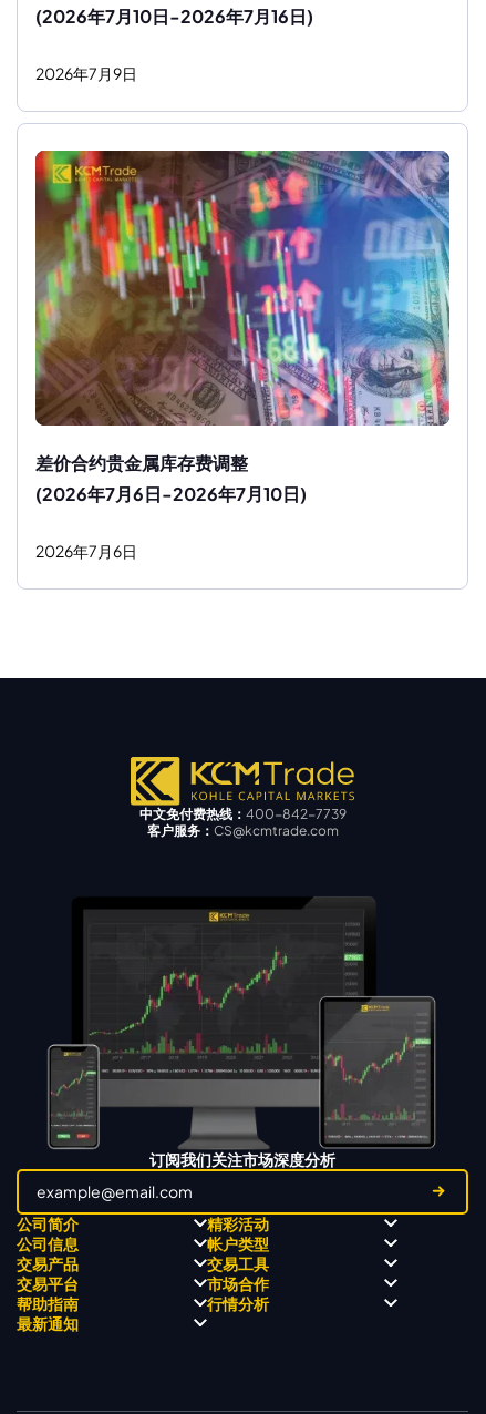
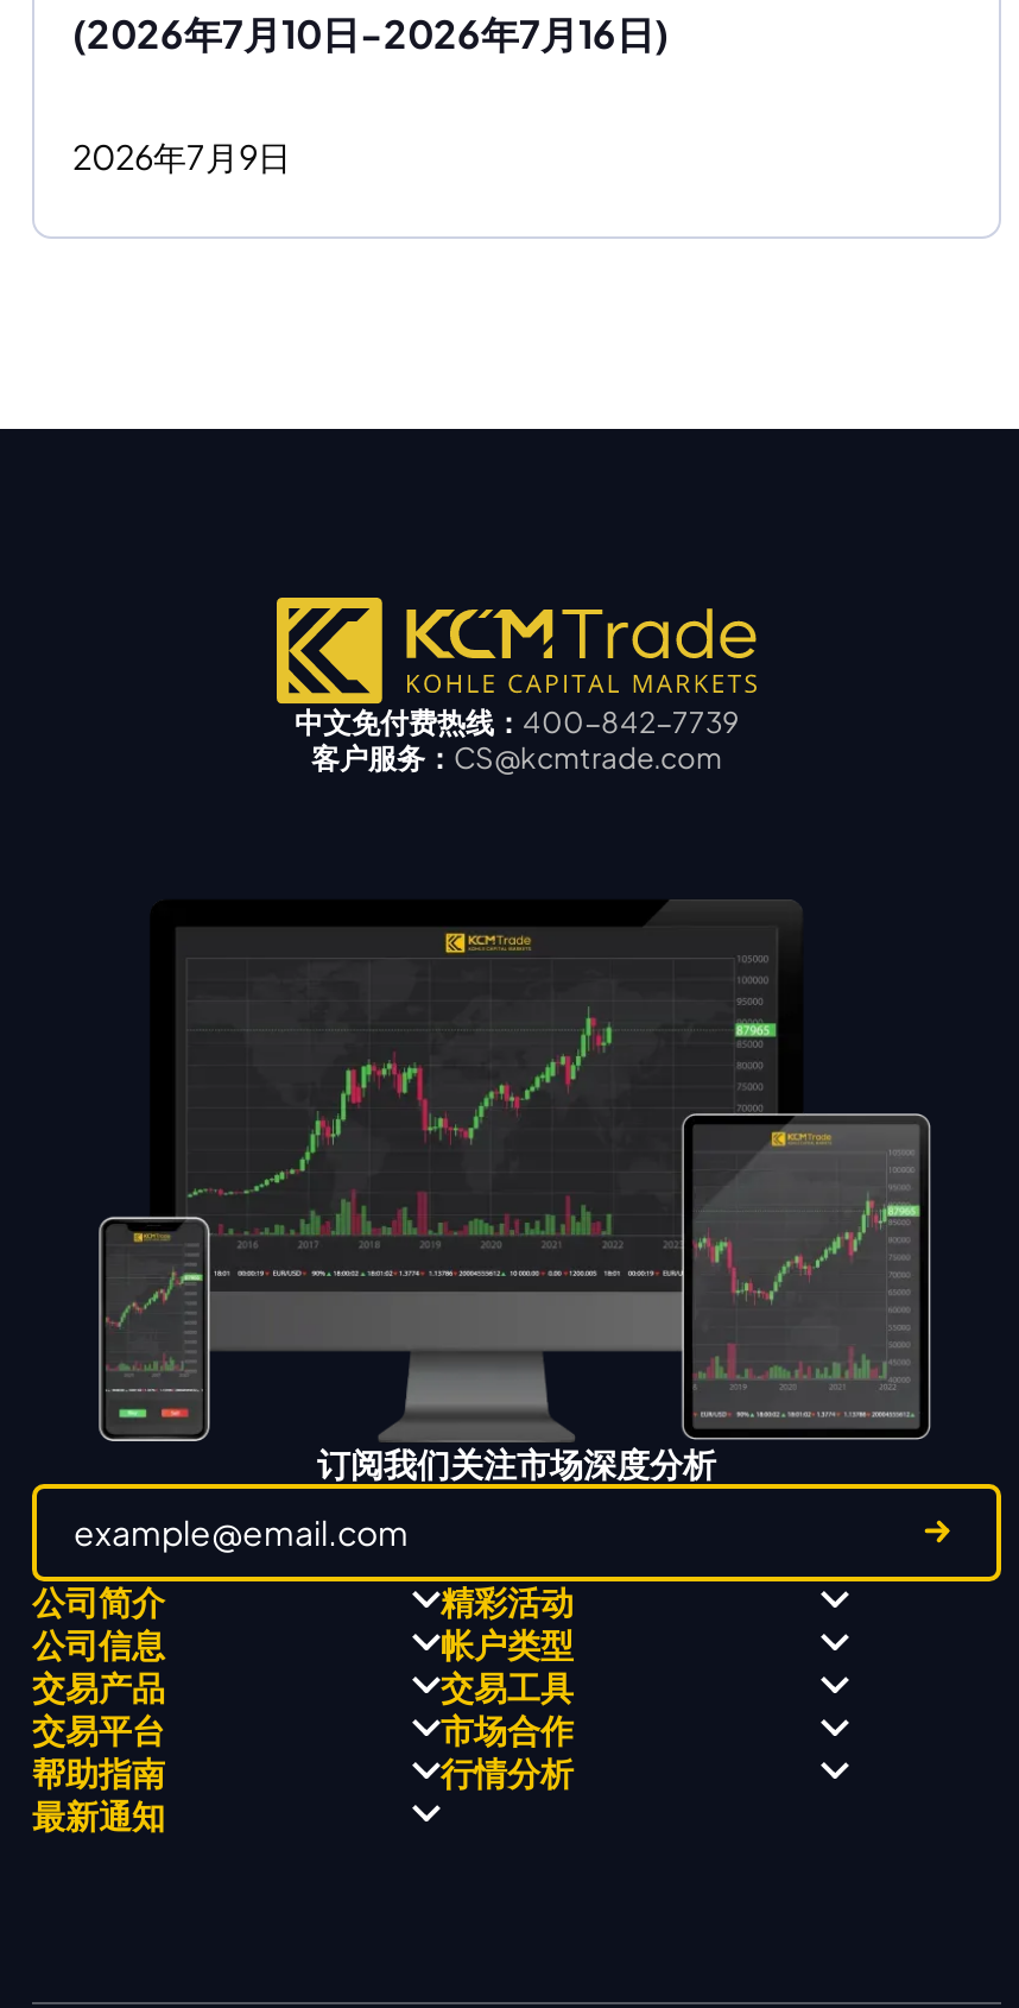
- [image]
- 差价合约贵金属库存费调整
- (2026年7月6日-2026年7月10日)
- 2026年7月6日
